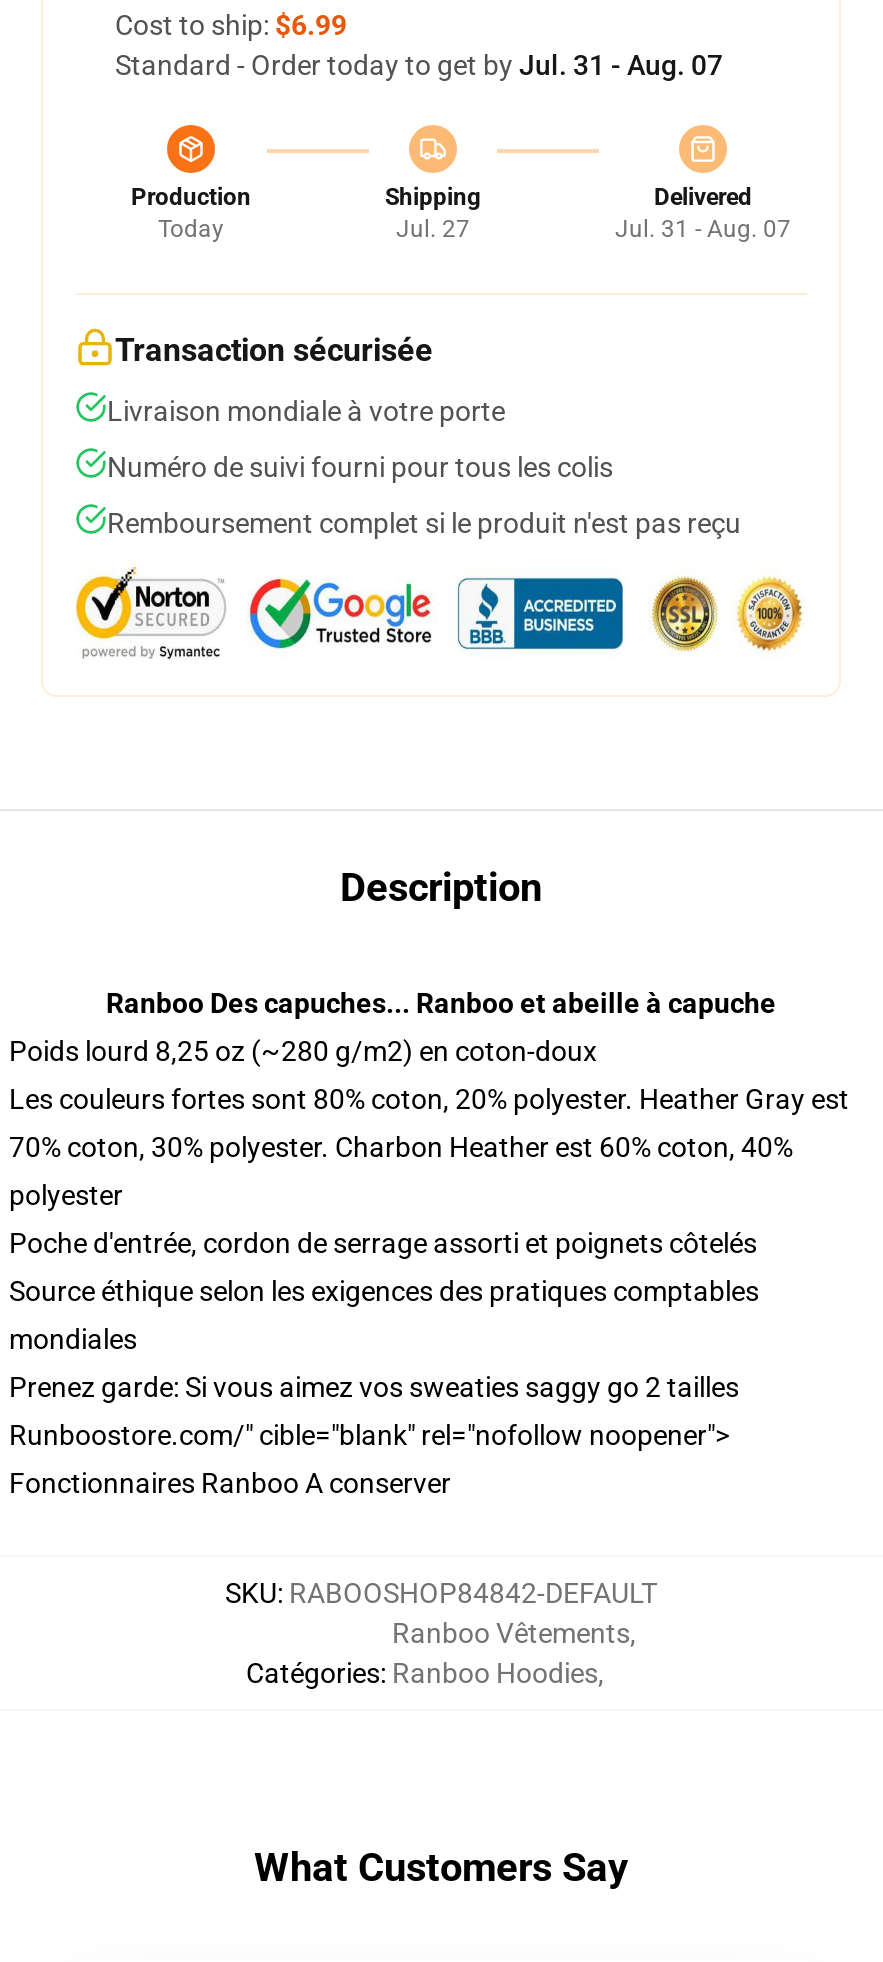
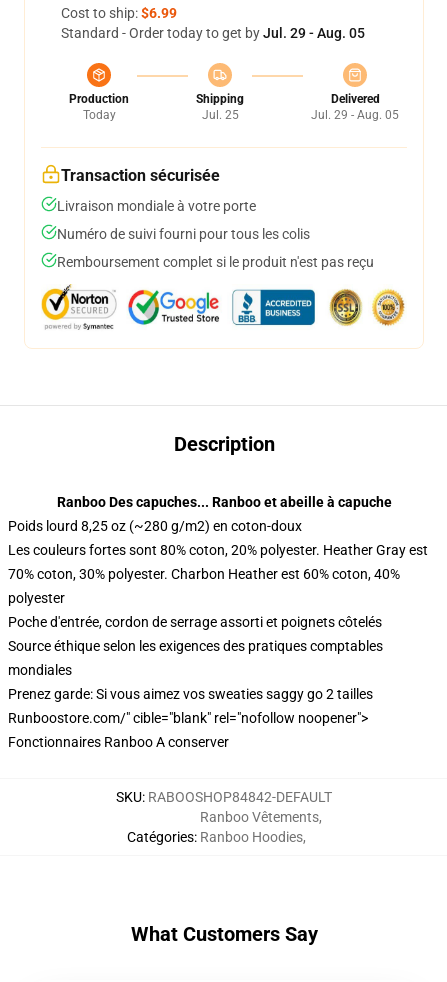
- Standard - Order today to get by Jul. 31 - Aug. 07
+ Standard - Order today to get by Jul. 29 - Aug. 05

- Jul. 27
+ Jul. 25

- Jul. 31 - Aug. 07
+ Jul. 29 - Aug. 05
